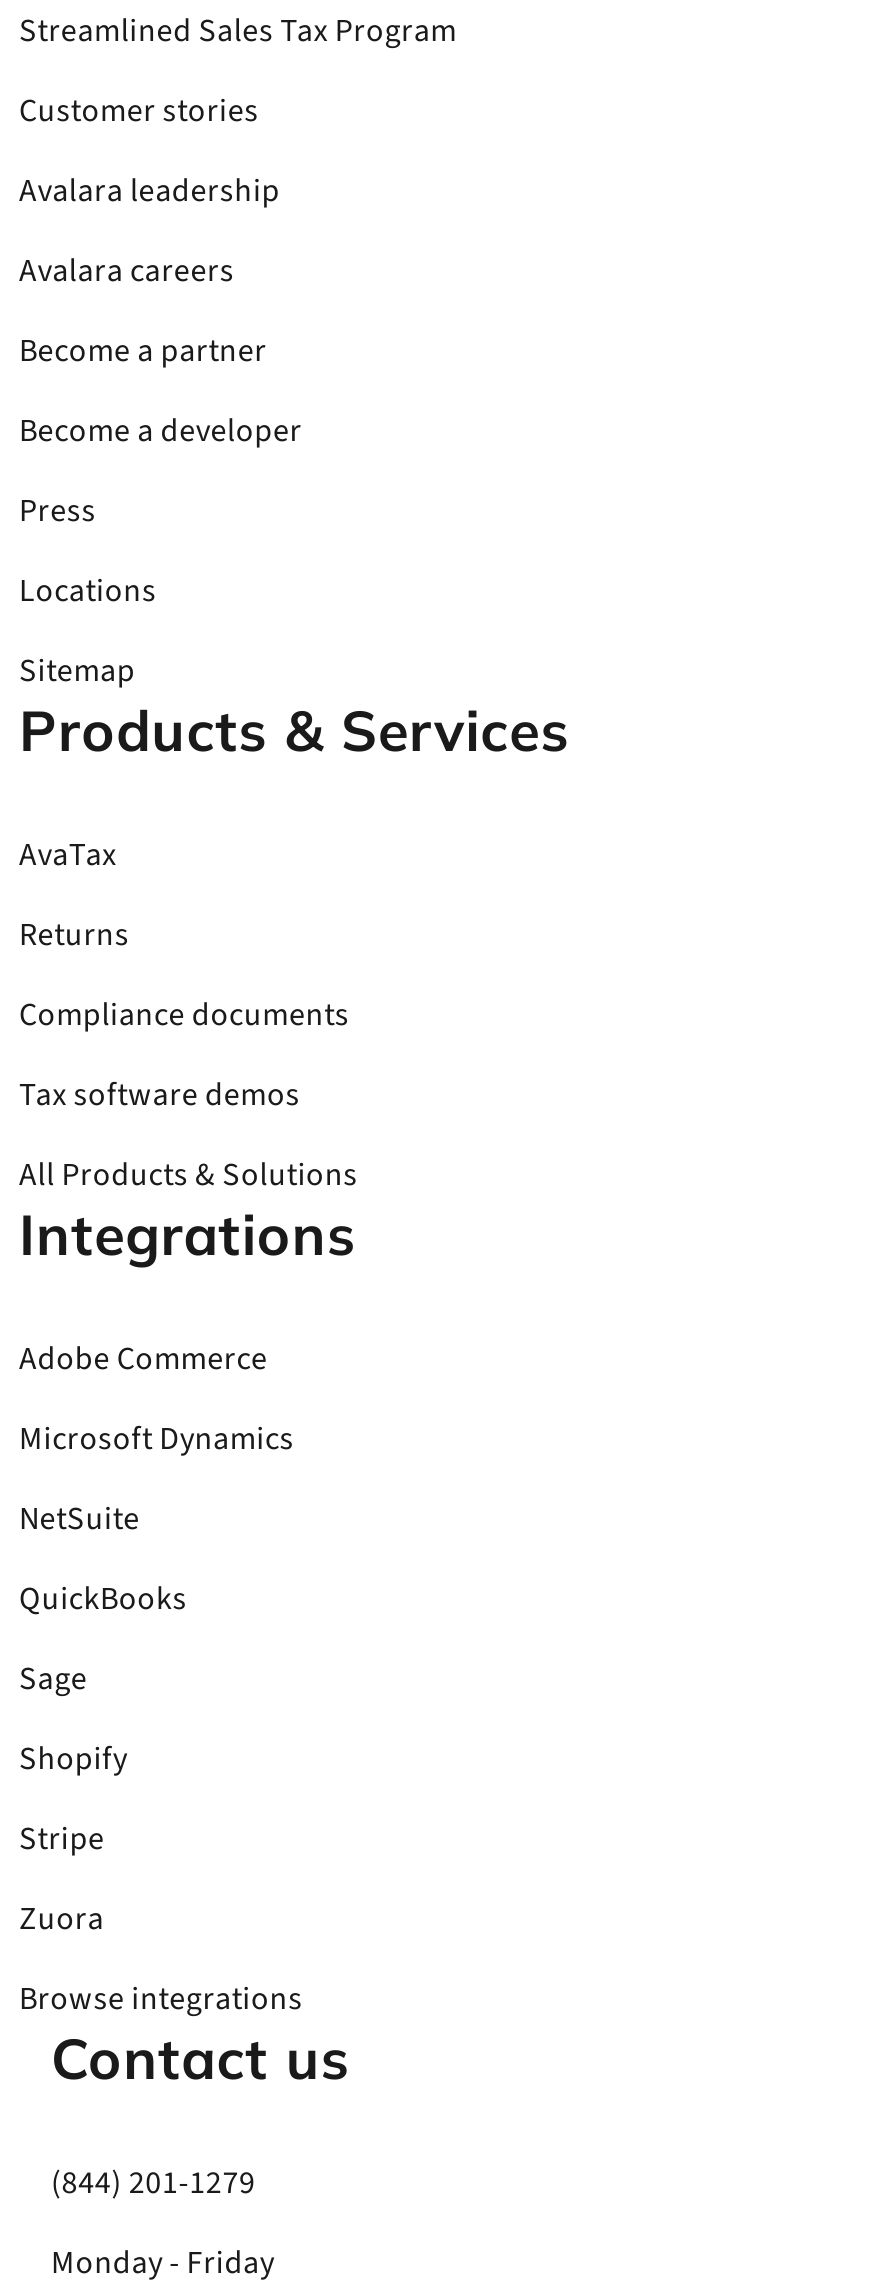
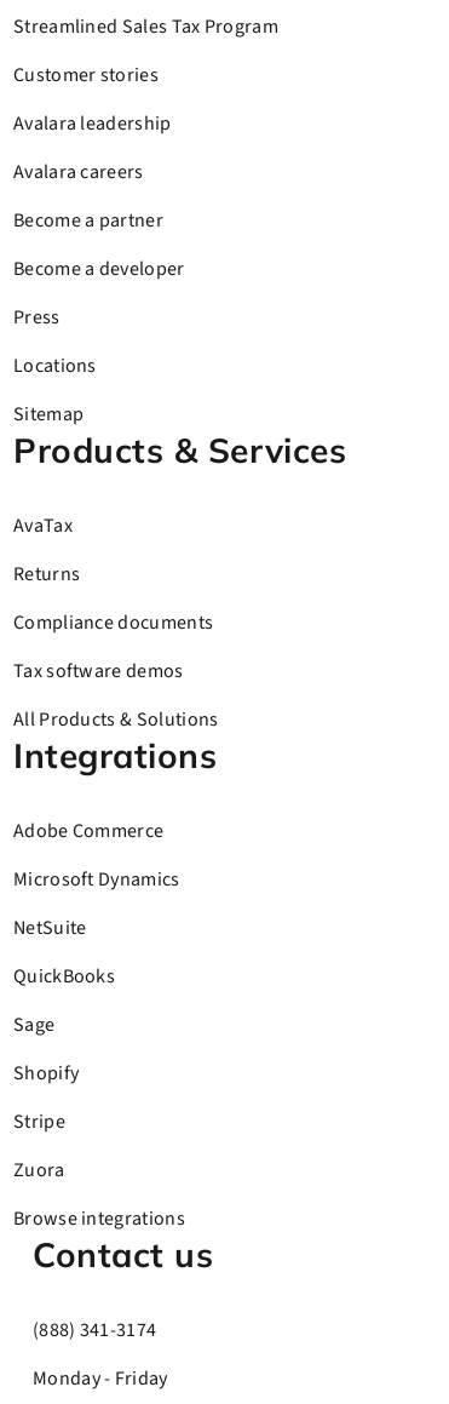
- (844) 201-1279
+ (888) 341-3174
